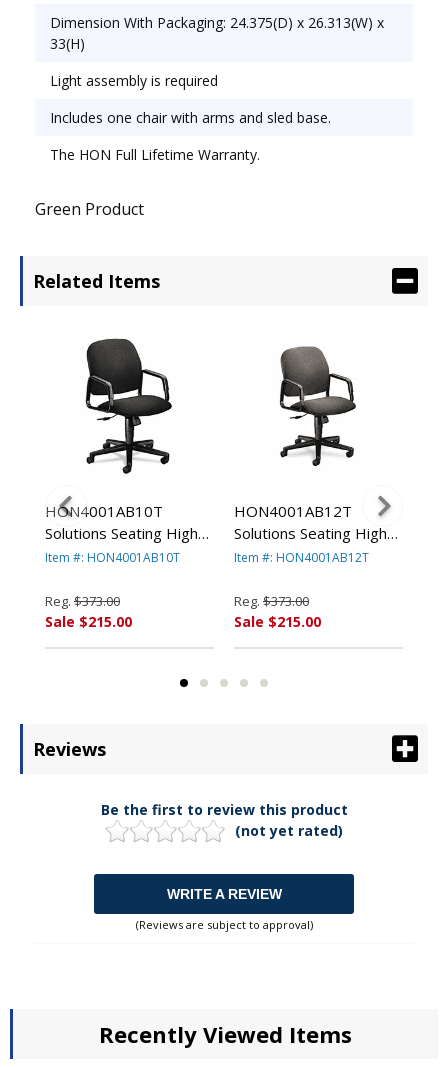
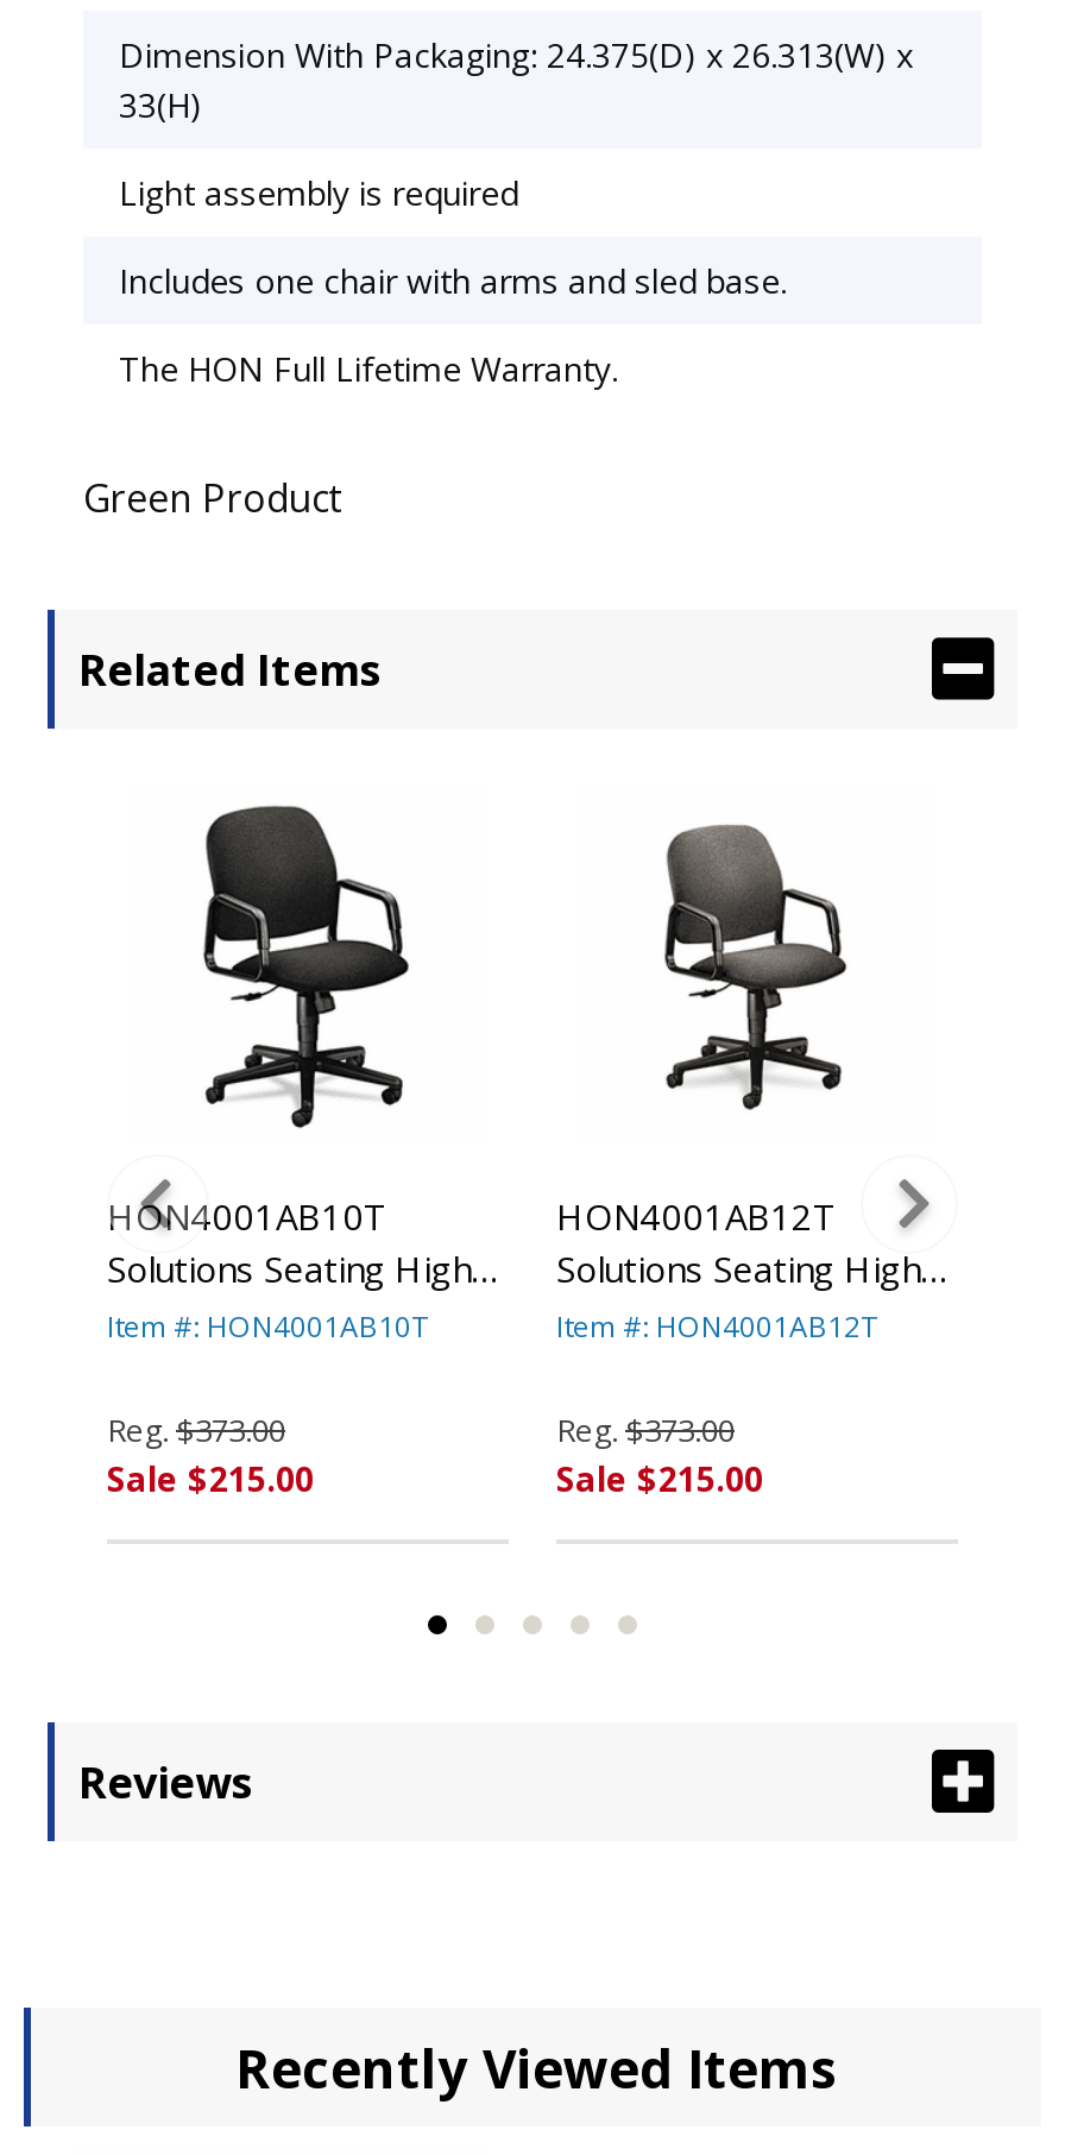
- Be the first to review this product
- (not yet rated)
- WRITE A REVIEW
- (Reviews are subject to approval)
